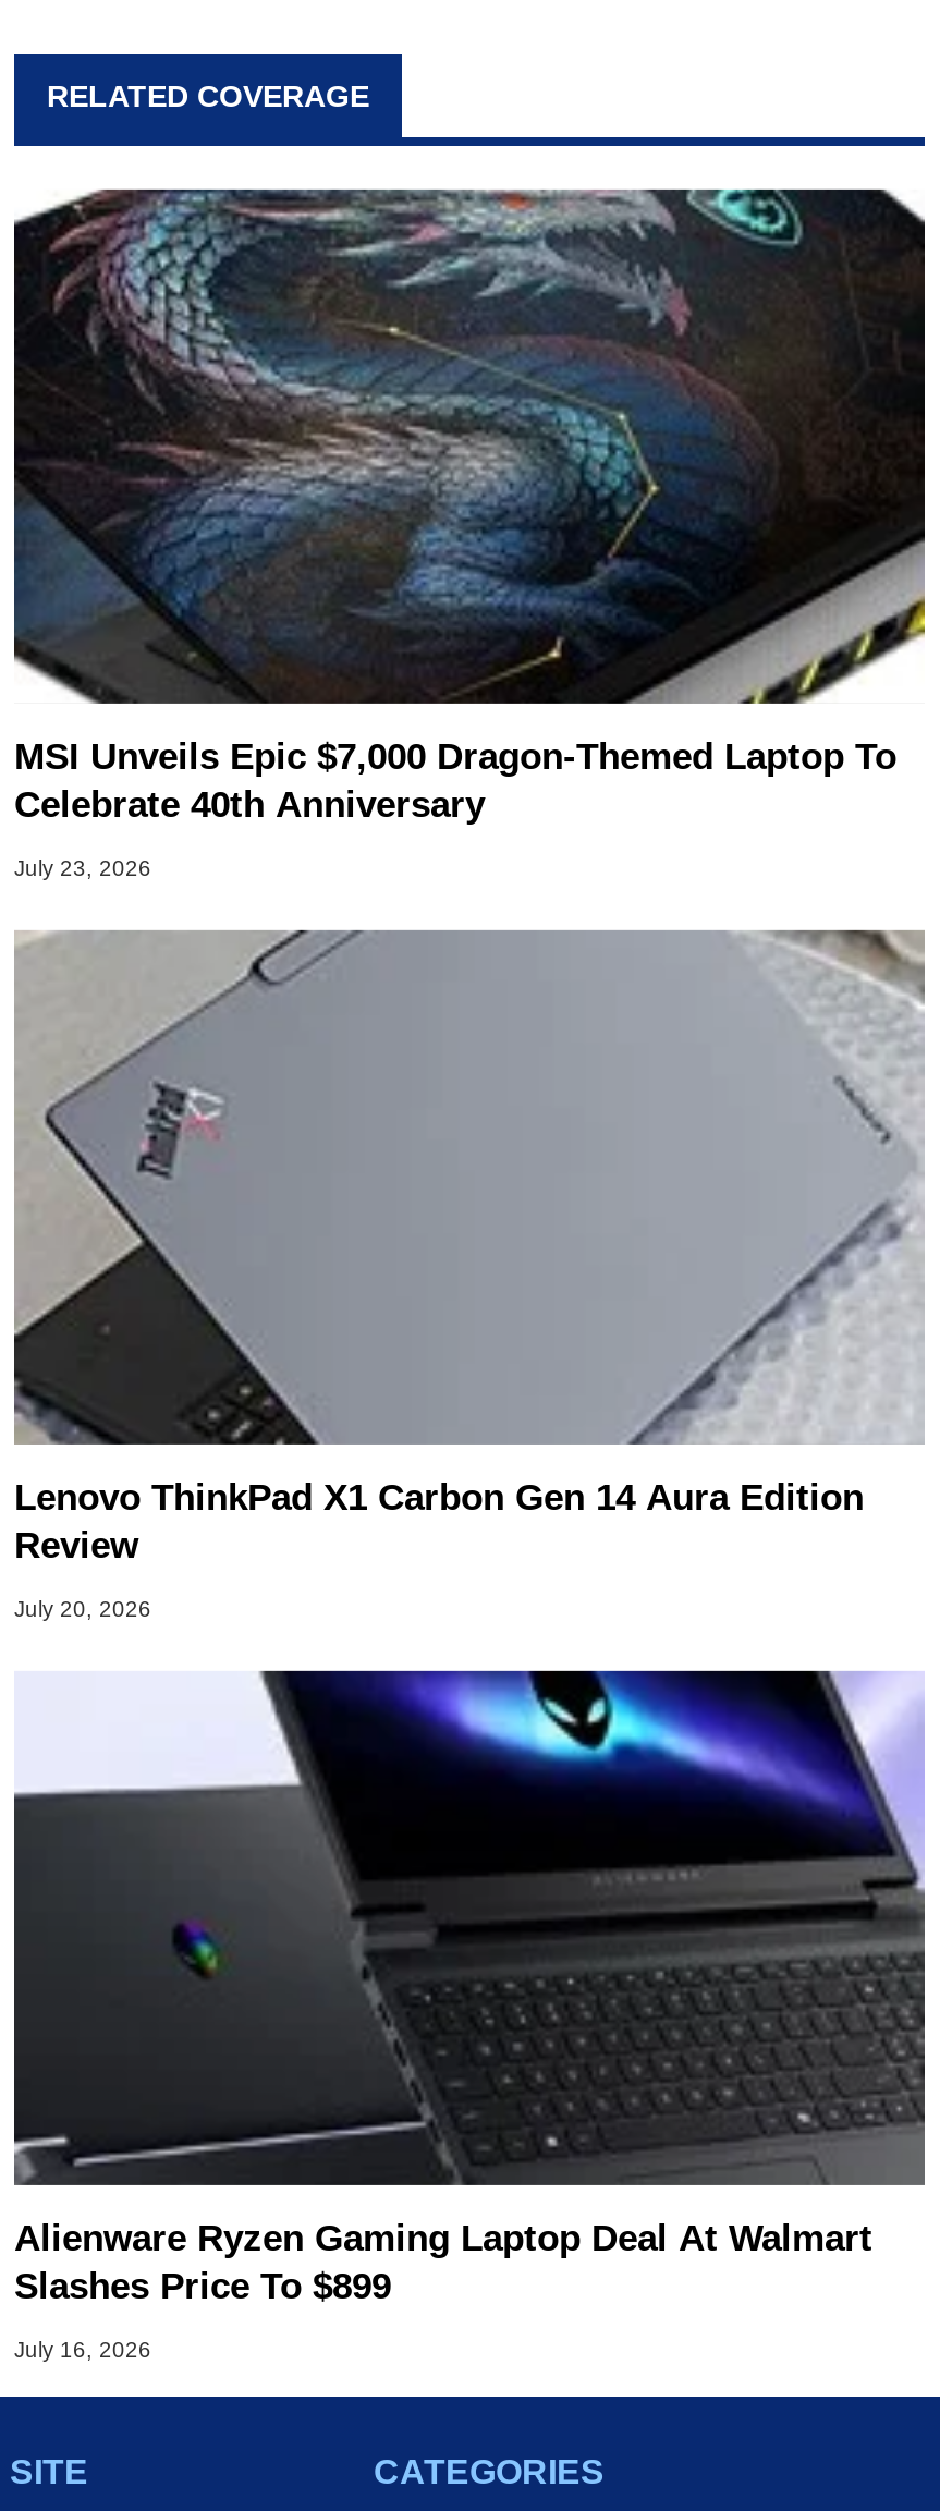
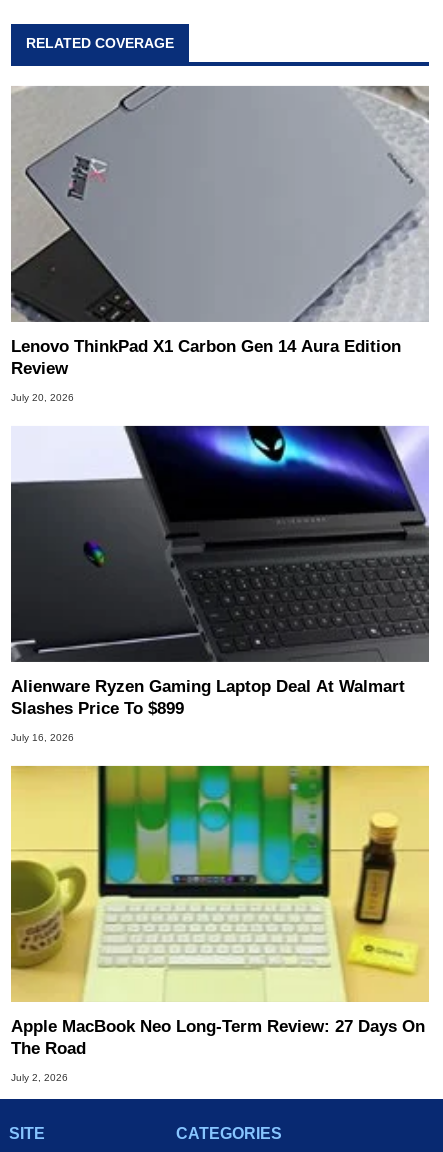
- [image]
- MSI Unveils Epic $7,000 Dragon-Themed Laptop To
- Celebrate 40th Anniversary
- July 23, 2026

moved up: [image] | Lenovo ThinkPad X1 Carbon Gen 14 Aura Edition | Review | July 20, 2026 | Alienware Ryzen Gaming Laptop Deal At Walmart | Slashes Price To $899 | July 16, 2026

+ [image]
+ Apple MacBook Neo Long-Term Review: 27 Days On
+ The Road
+ July 2, 2026
